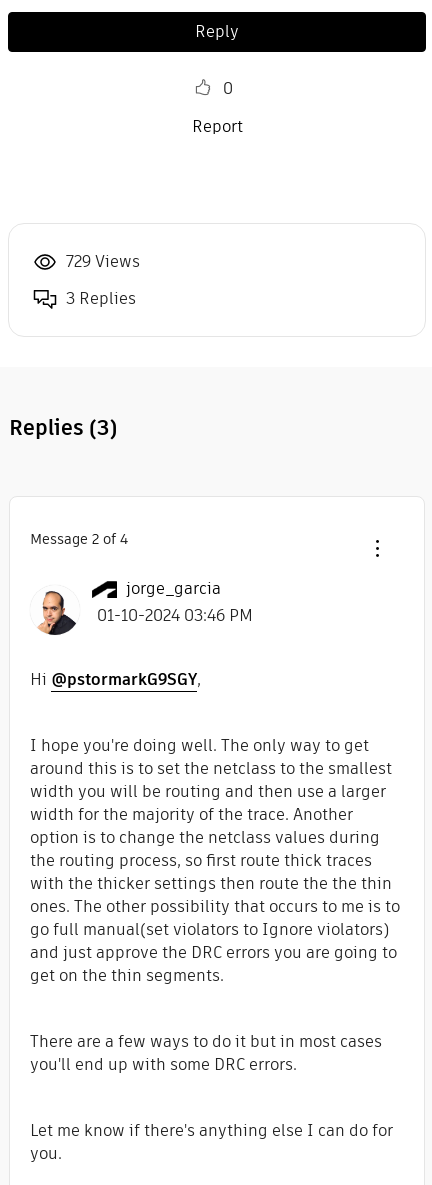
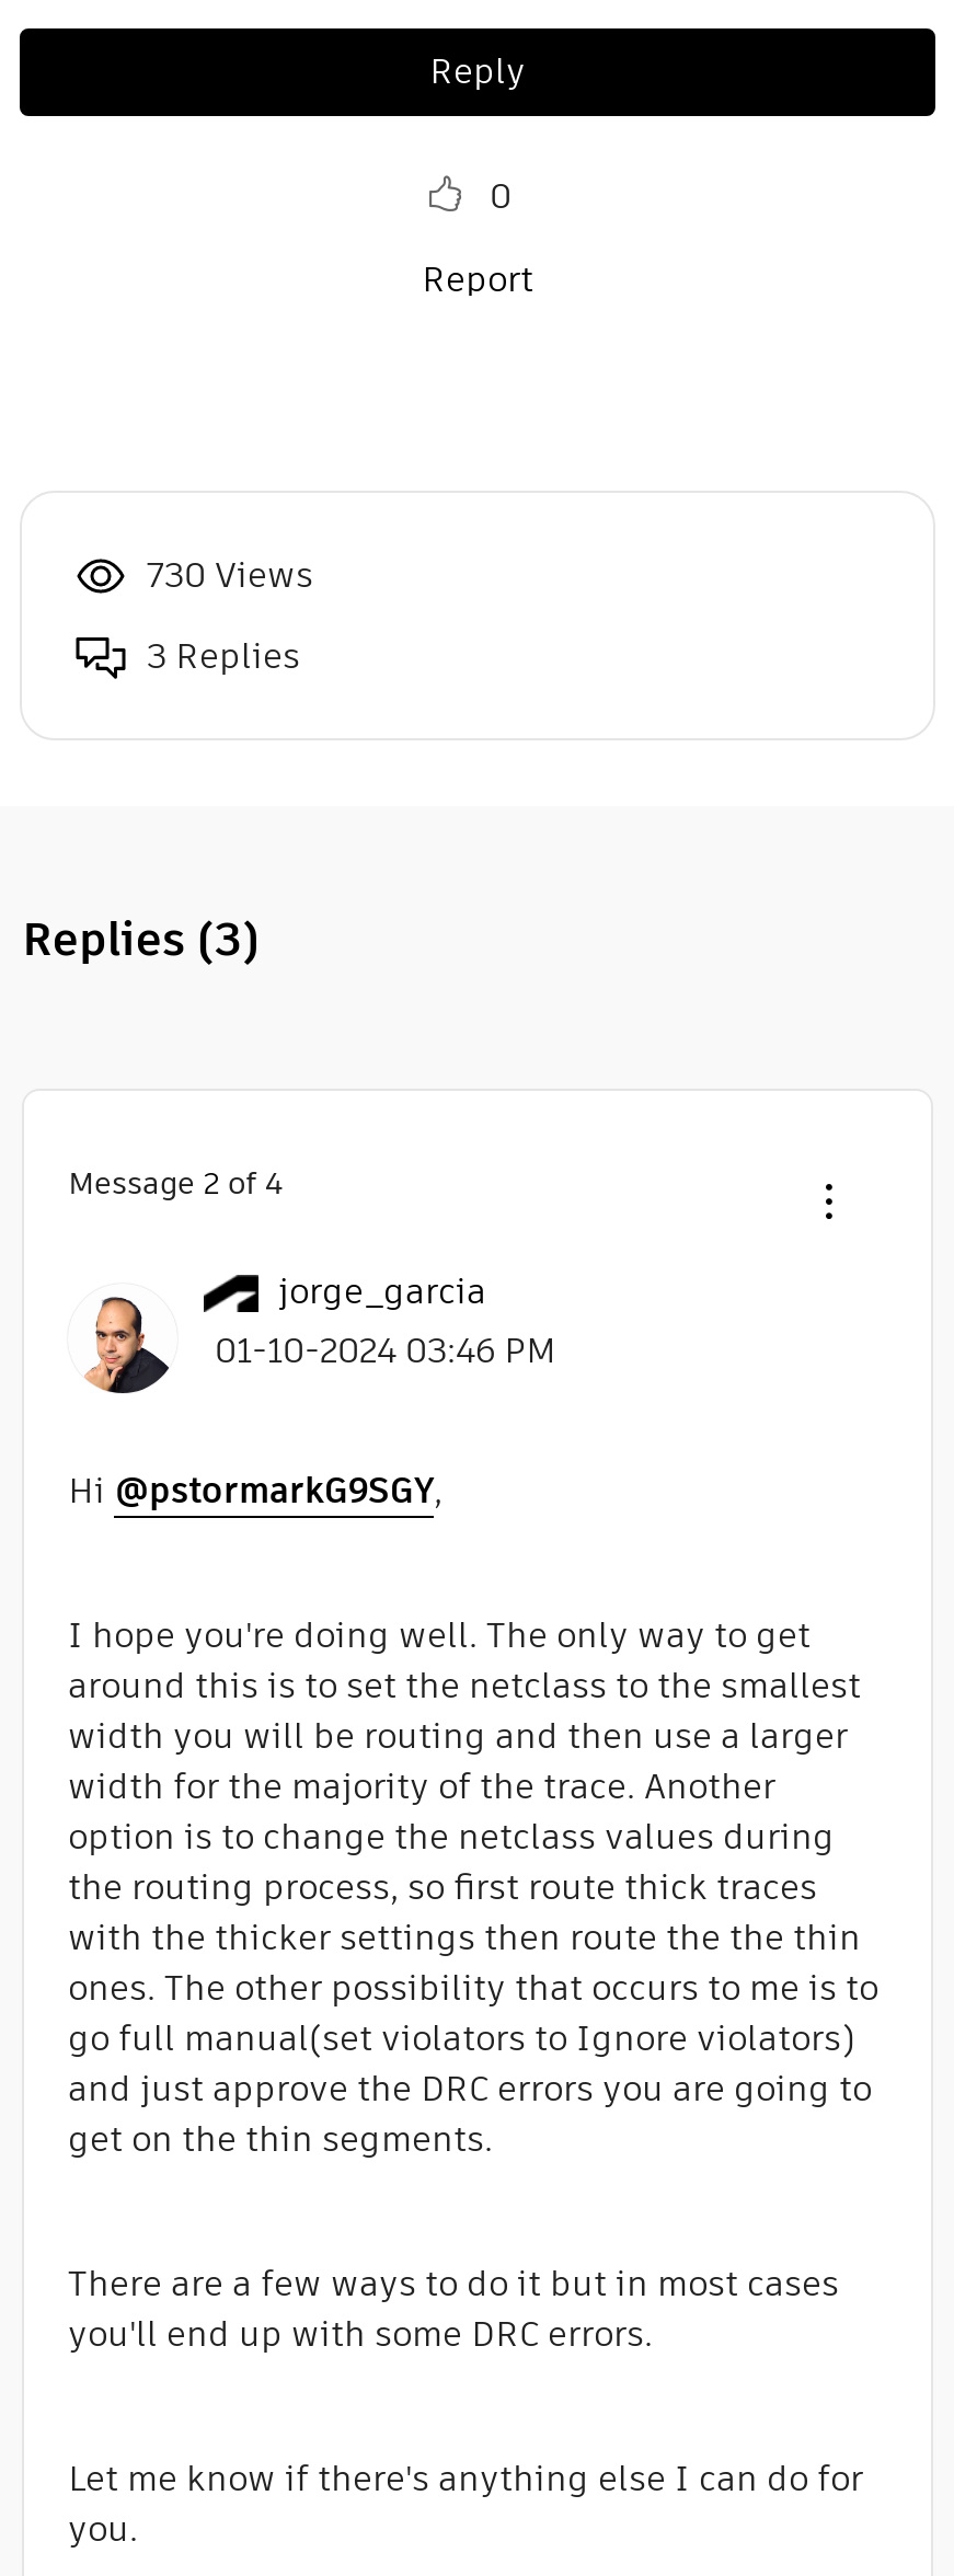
- 729 Views
+ 730 Views
